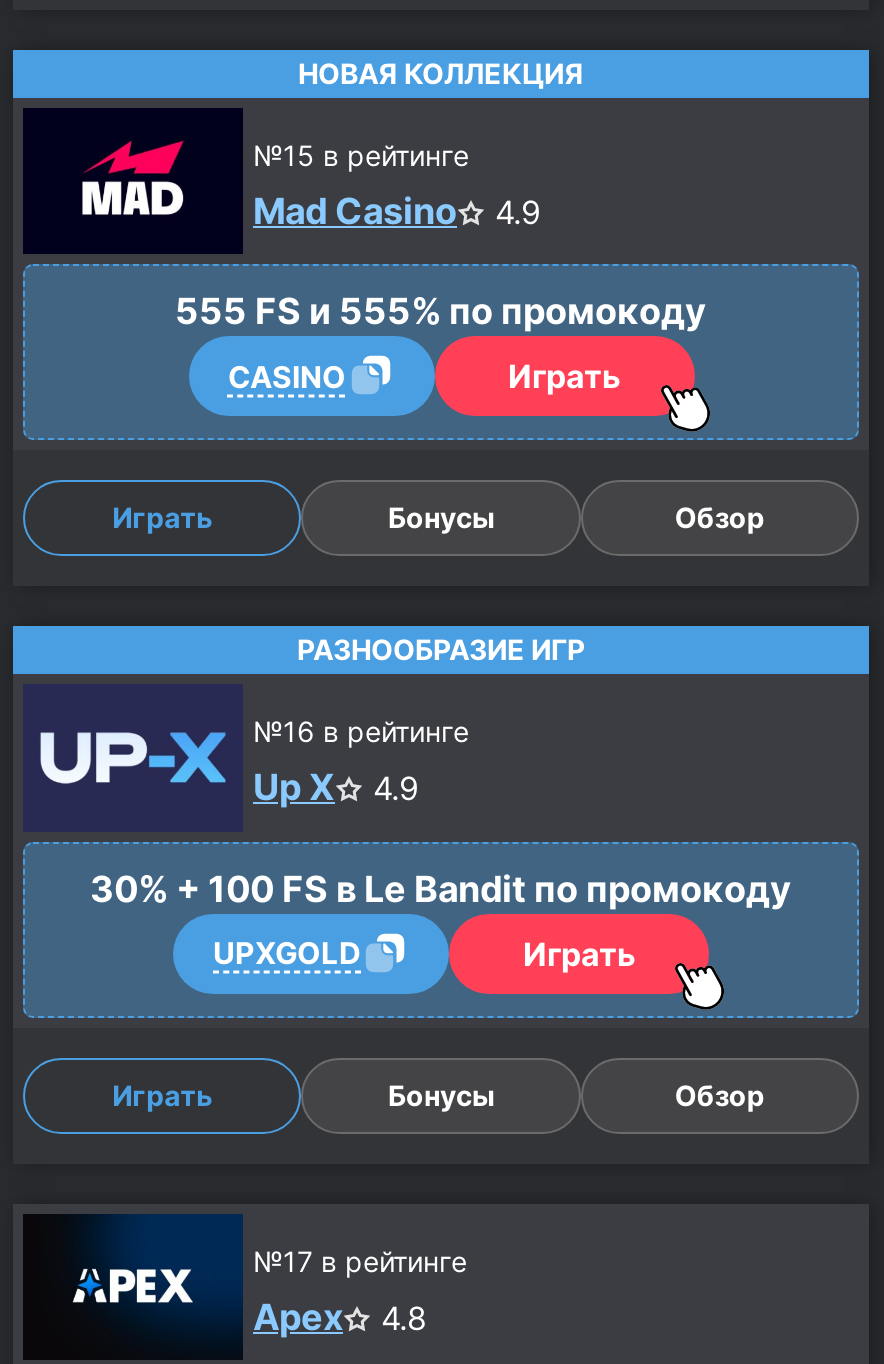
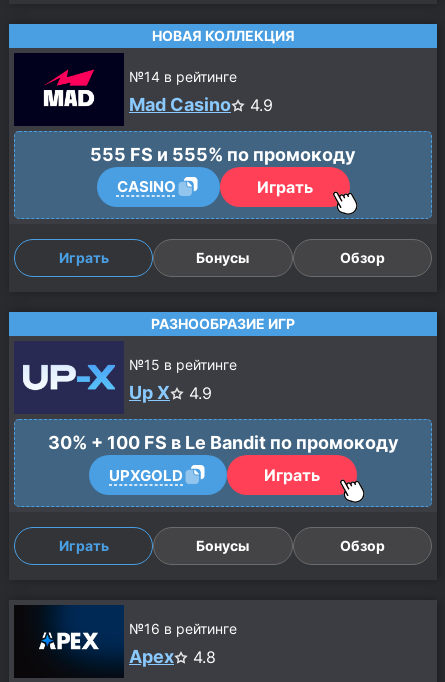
- №15 в рейтинге
+ №14 в рейтинге

- №16 в рейтинге
+ №15 в рейтинге

- №17 в рейтинге
+ №16 в рейтинге
